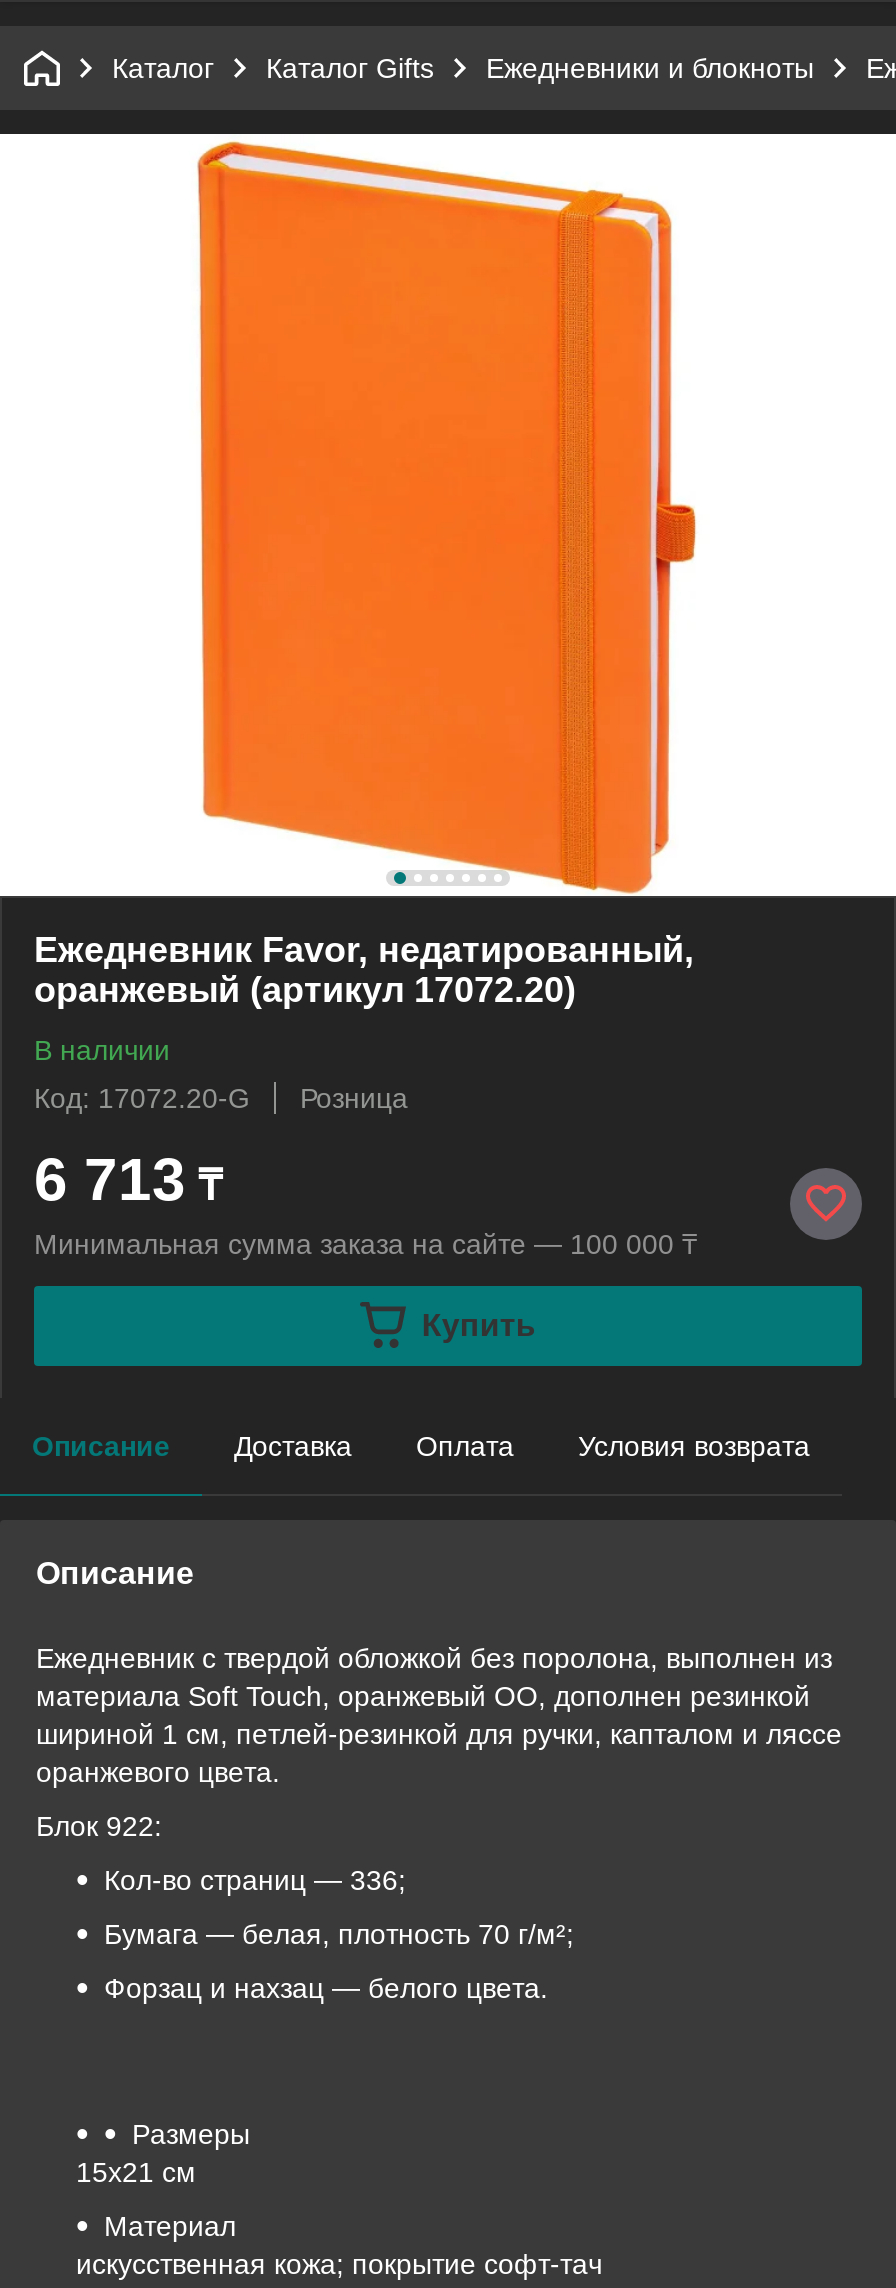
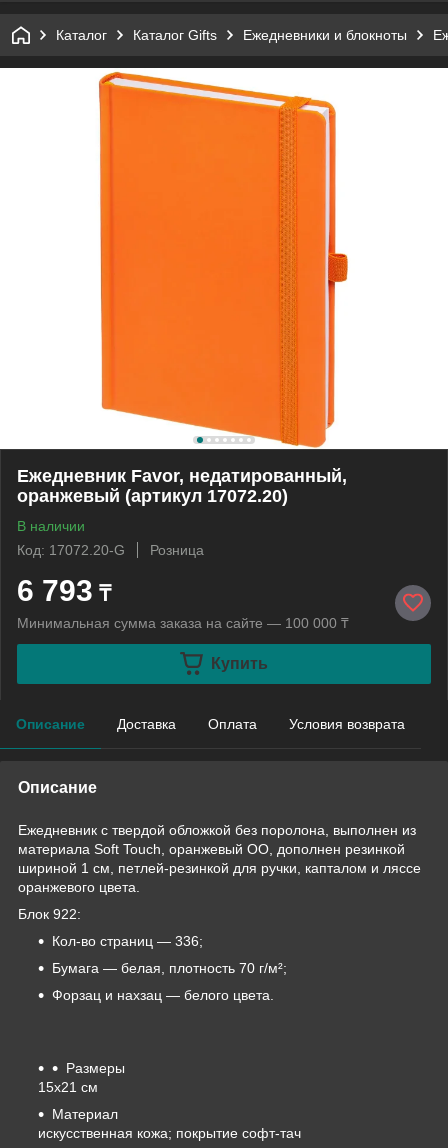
- 6 713 ₸
+ 6 793 ₸
